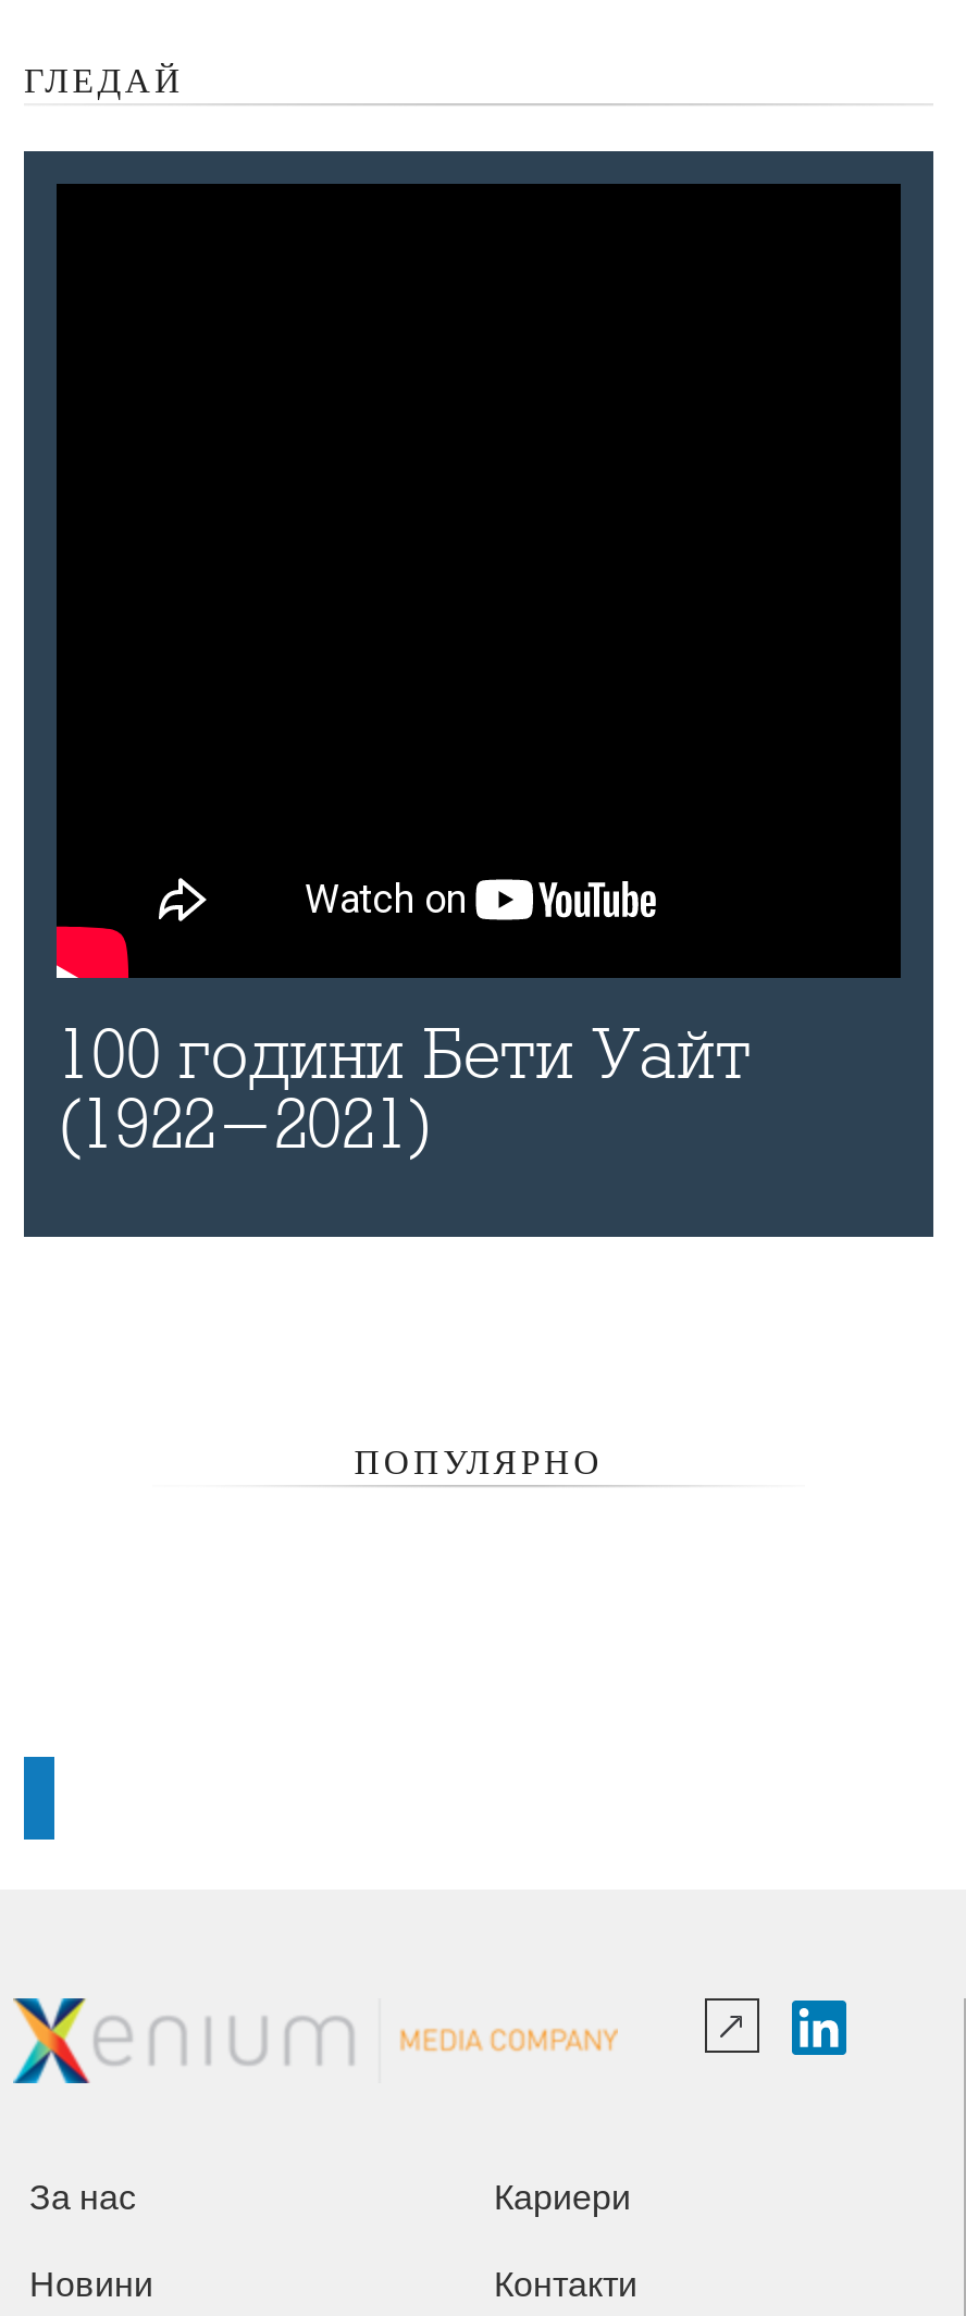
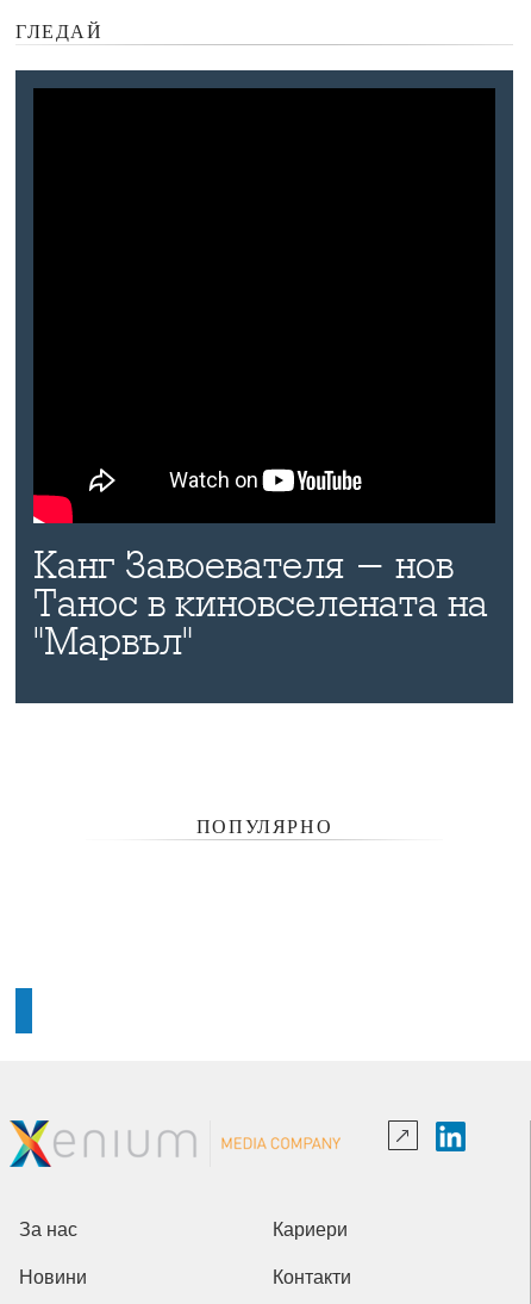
- 100 години Бети Уайт
- (1922-2021)
+ Канг Завоевателя - нов
+ Танос в киновселената на
+ "Марвъл"
